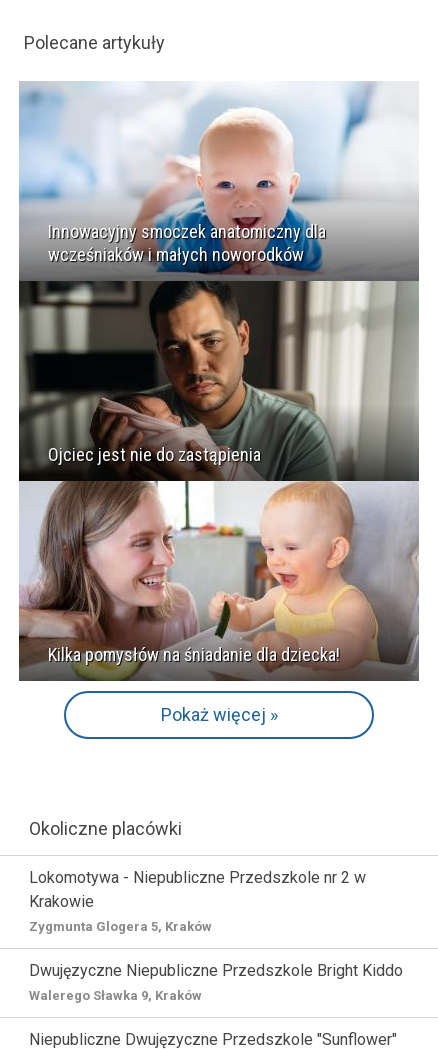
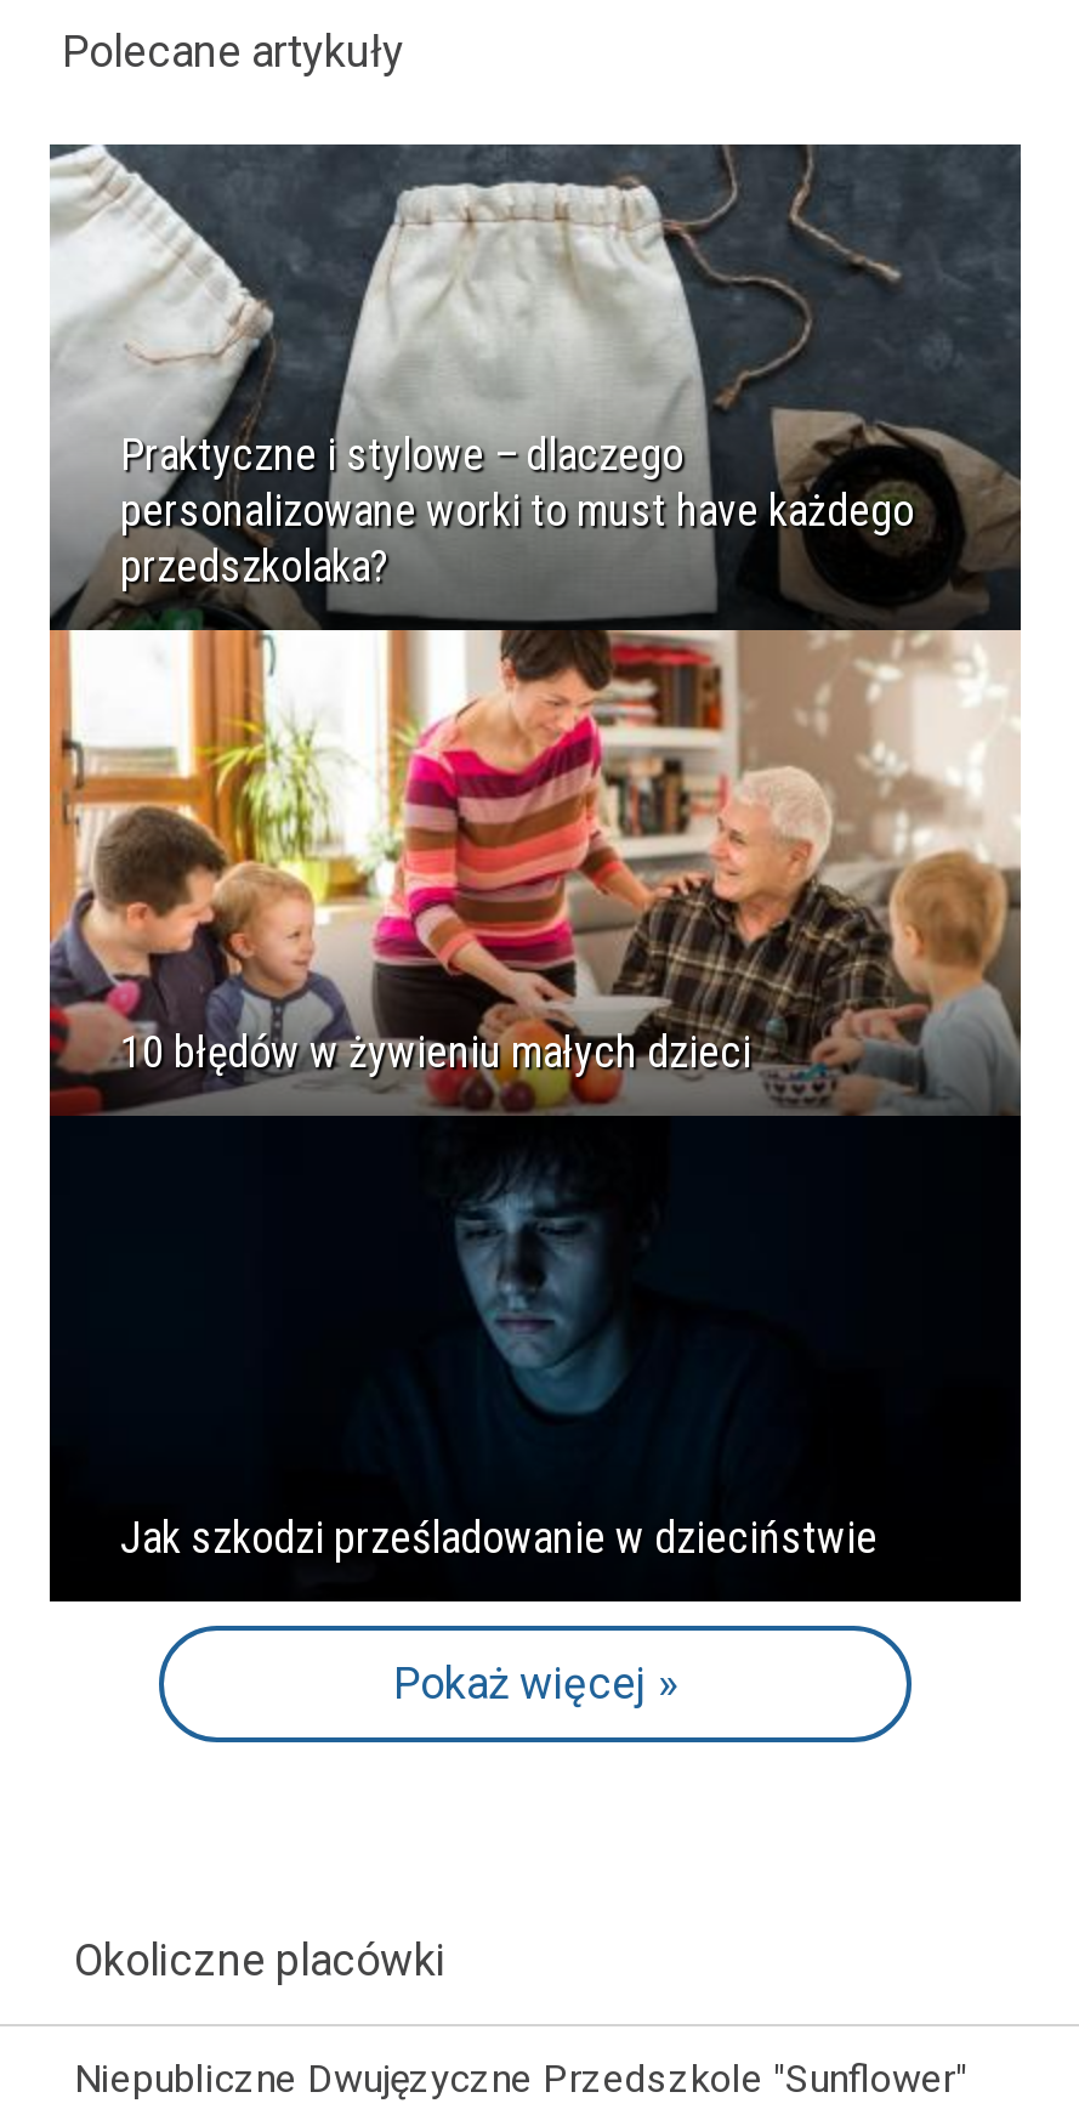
- [image]
- Innowacyjny smoczek anatomiczny dla
- wcześniaków i małych noworodków
+ [image]
+ Praktyczne i stylowe – dlaczego
+ personalizowane worki to must have każdego
+ przedszkolaka?

- Ojciec jest nie do zastąpienia
+ 10 błędów w żywieniu małych dzieci

- Kilka pomysłów na śniadanie dla dziecka!
+ Jak szkodzi prześladowanie w dzieciństwie

- Lokomotywa - Niepubliczne Przedszkole nr 2 w
- Krakowie
- Zygmunta Glogera 5, Kraków
- Dwujęzyczne Niepubliczne Przedszkole Bright Kiddo
- Walerego Sławka 9, Kraków
